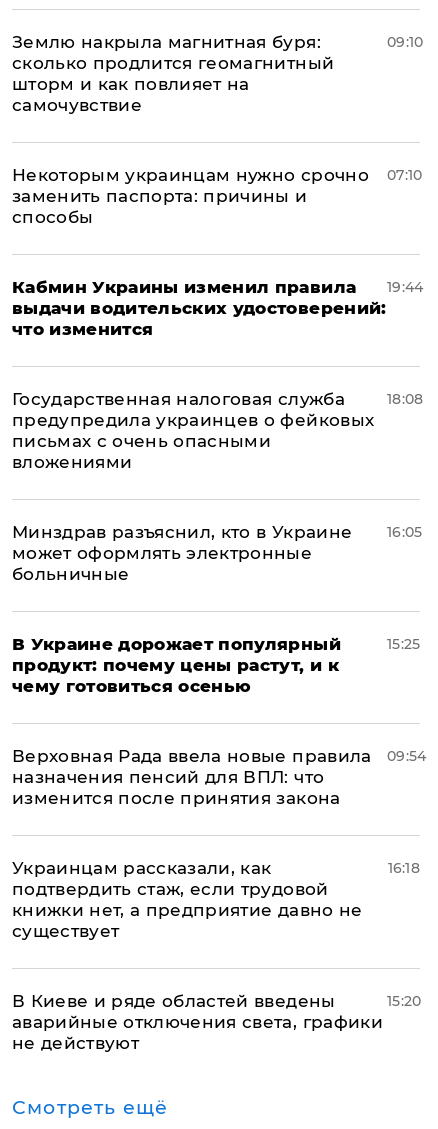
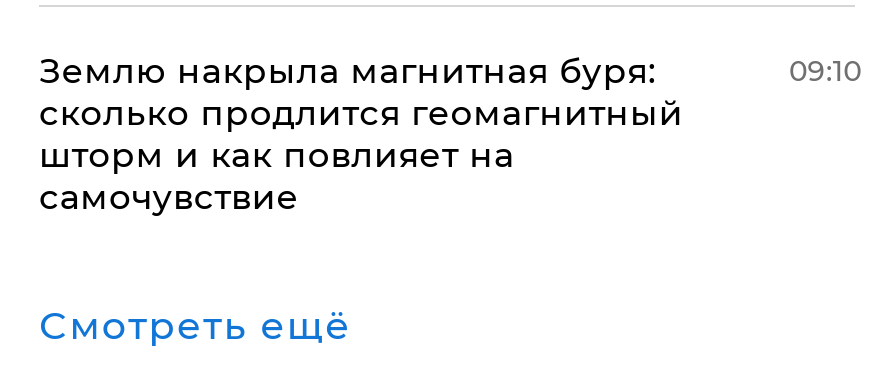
- Некоторым украинцам нужно срочно
- заменить паспорта: причины и
- способы

- 07:10

- Кабмин Украины изменил правила
- выдачи водительских удостоверений:
- что изменится

- 19:44

- Государственная налоговая служба
- предупредила украинцев о фейковых
- письмах с очень опасными
- вложениями

- 18:08

- Минздрав разъяснил, кто в Украине
- может оформлять электронные
- больничные

- 16:05

- В Украине дорожает популярный
- продукт: почему цены растут, и к
- чему готовиться осенью

- 15:25

- Верховная Рада ввела новые правила
- назначения пенсий для ВПЛ: что
- изменится после принятия закона

- 09:54

- Украинцам рассказали, как
- подтвердить стаж, если трудовой
- книжки нет, а предприятие давно не
- существует

- 16:18

- В Киеве и ряде областей введены
- аварийные отключения света, графики
- не действуют

- 15:20
